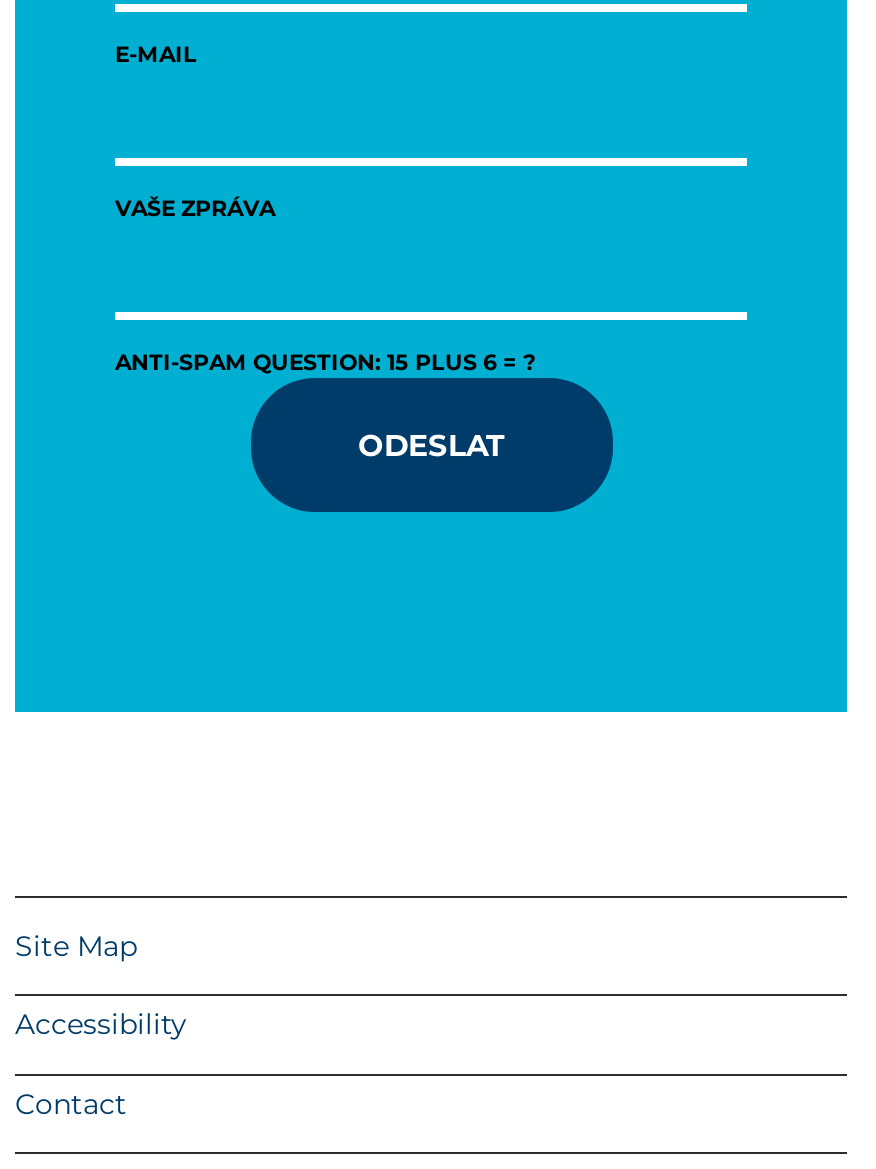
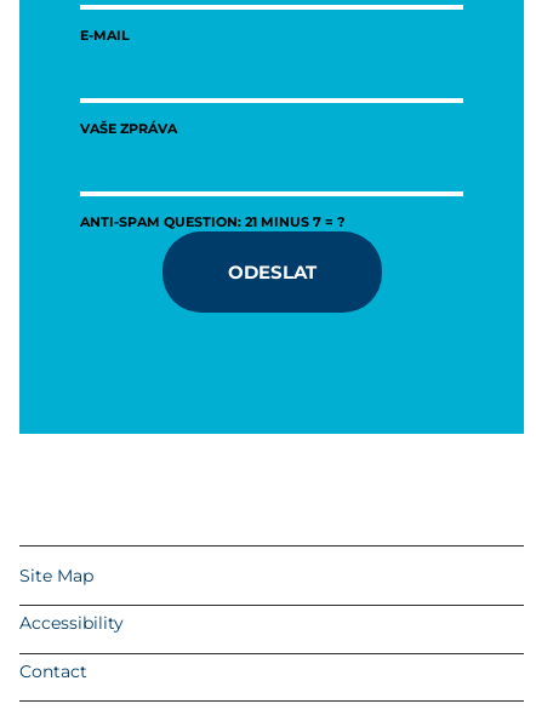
- ANTI-SPAM QUESTION: 15 PLUS 6 = ?
+ ANTI-SPAM QUESTION: 21 MINUS 7 = ?
